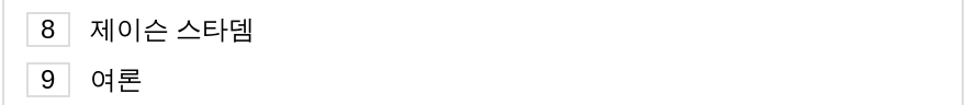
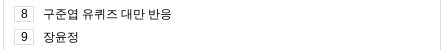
- 제이슨 스타뎀
+ 구준엽 유퀴즈 대만 반응

- 여론
+ 장윤정
